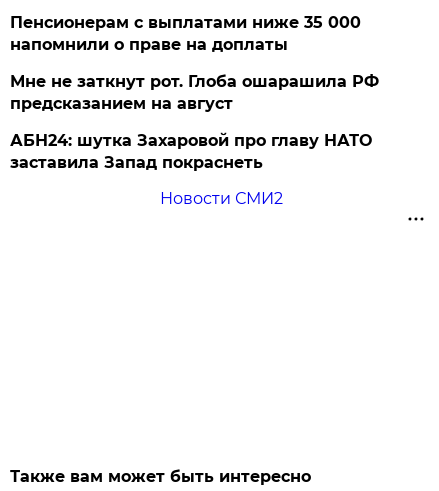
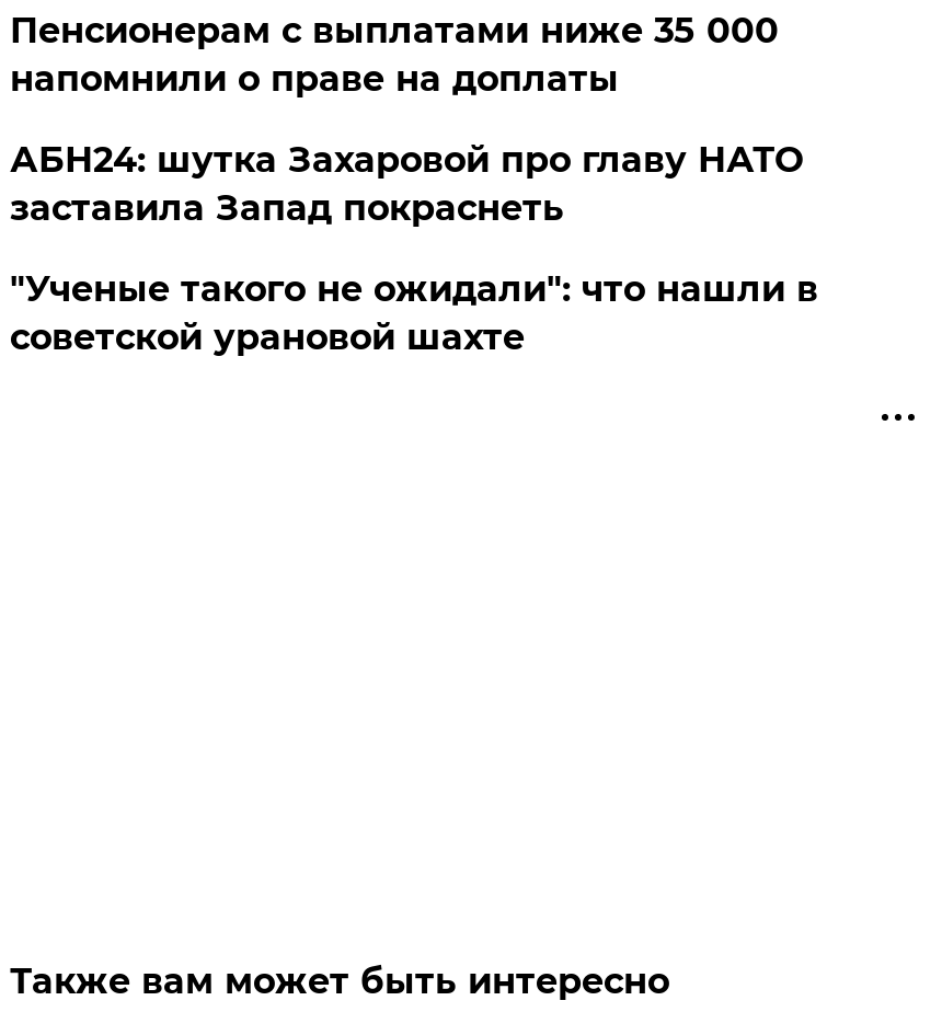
- Мне не заткнут рот. Глоба ошарашила РФ
- предсказанием на август

moved up: АБН24: шутка Захаровой про главу НАТО | заставила Запад покраснеть

- Новости СМИ2
+ "Ученые такого не ожидали": что нашли в
+ советской урановой шахте
